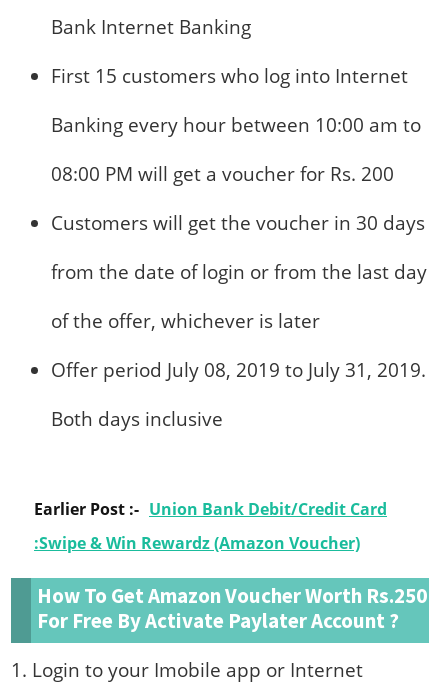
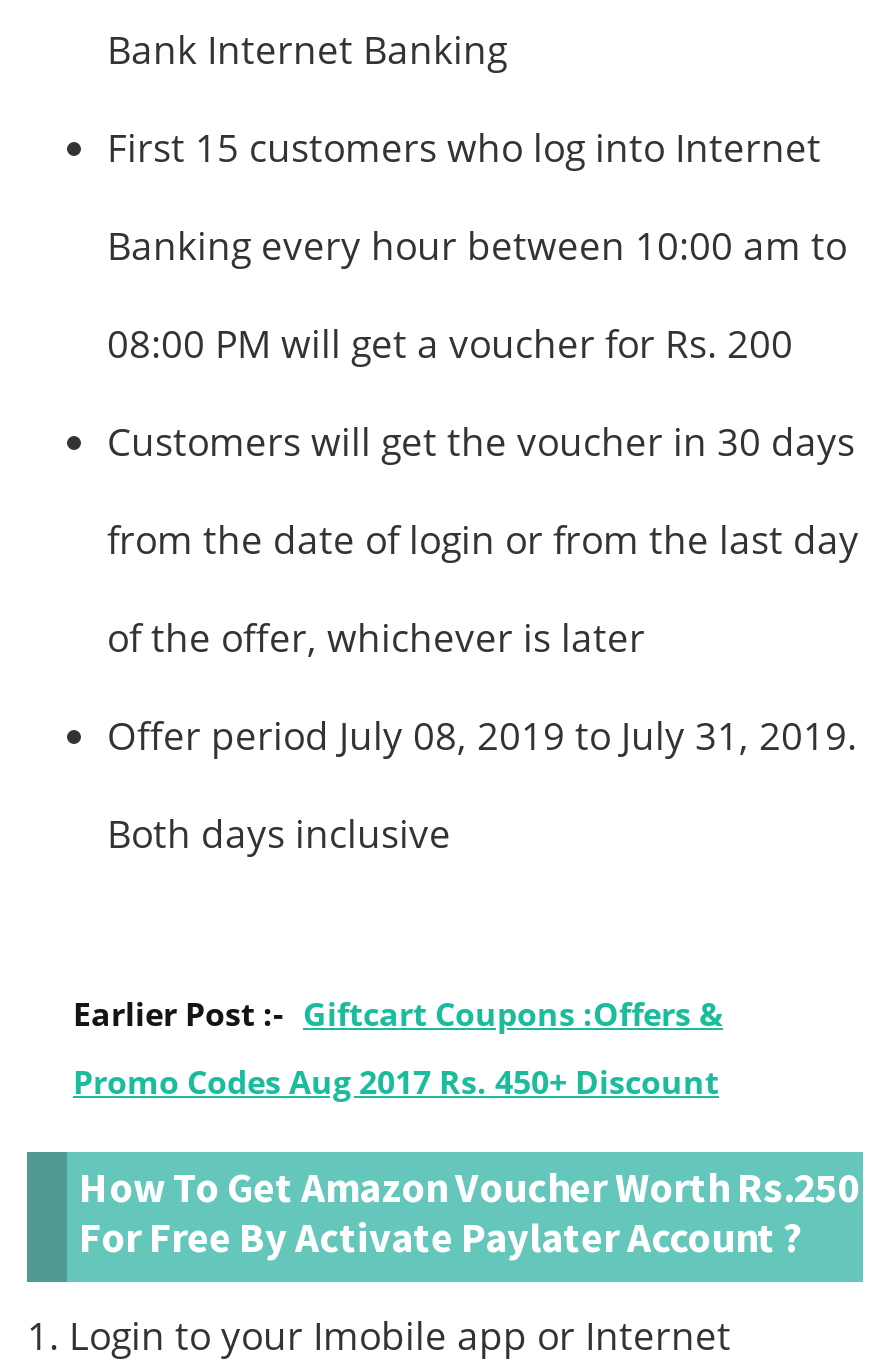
- Earlier Post :- Union Bank Debit/Credit Card
+ Earlier Post :- Giftcart Coupons :Offers &

- :Swipe & Win Rewardz (Amazon Voucher)
+ Promo Codes Aug 2017 Rs. 450+ Discount
